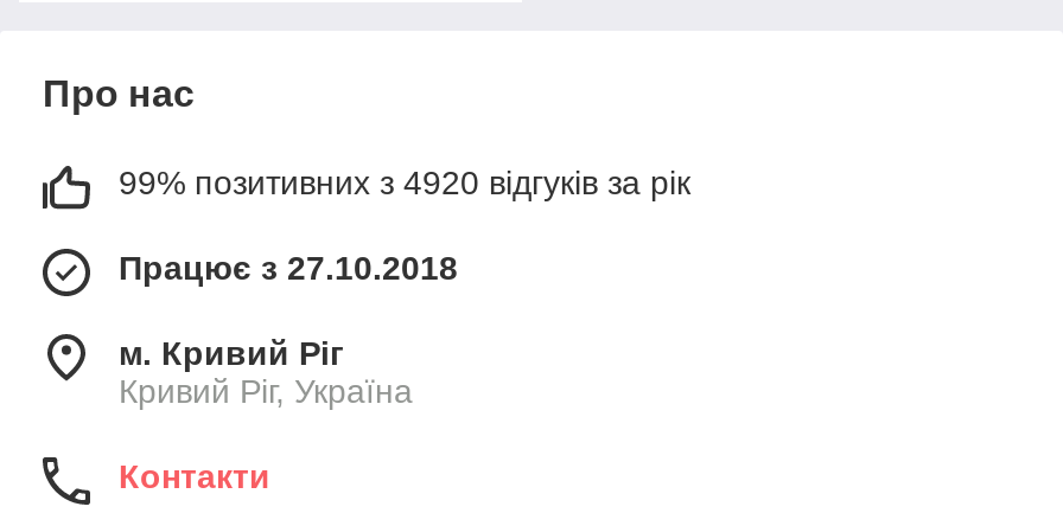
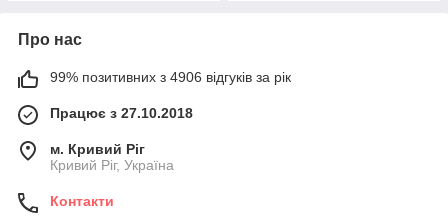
- 99% позитивних з 4920 відгуків за рік
+ 99% позитивних з 4906 відгуків за рік
